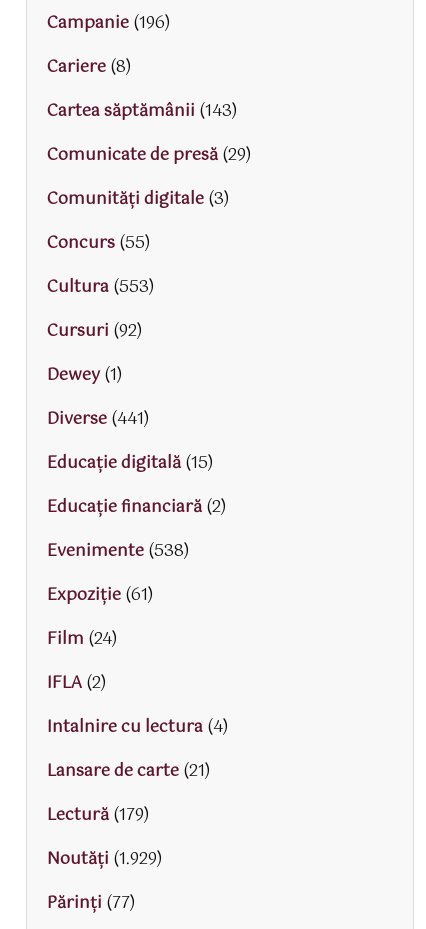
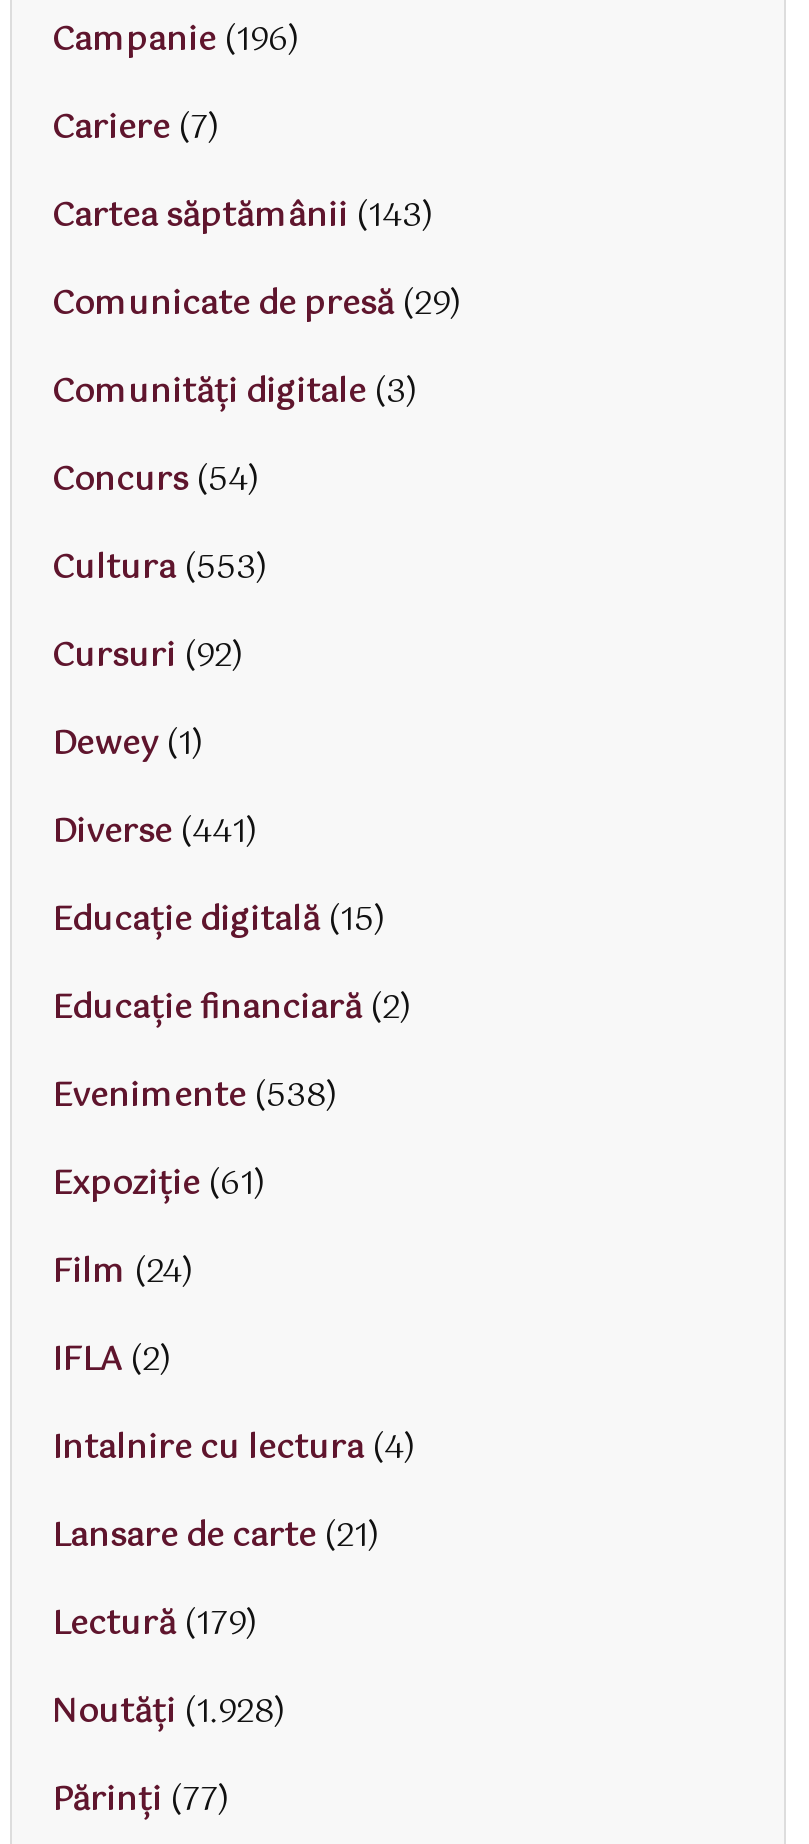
- Cariere (8)
+ Cariere (7)

- Concurs (55)
+ Concurs (54)

- Noutăți (1.929)
+ Noutăți (1.928)
